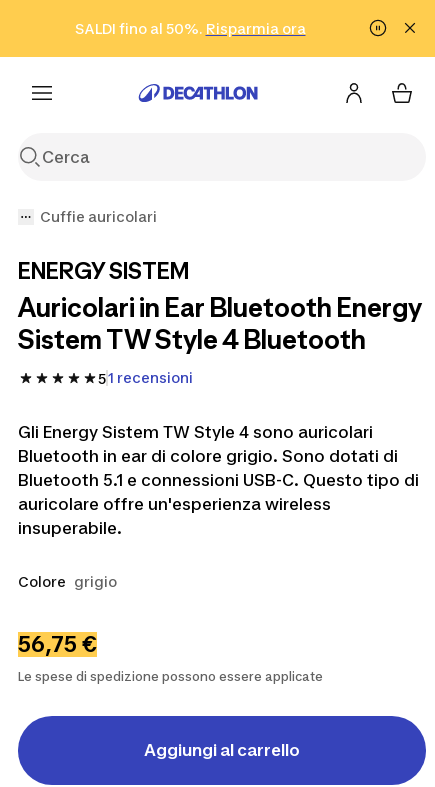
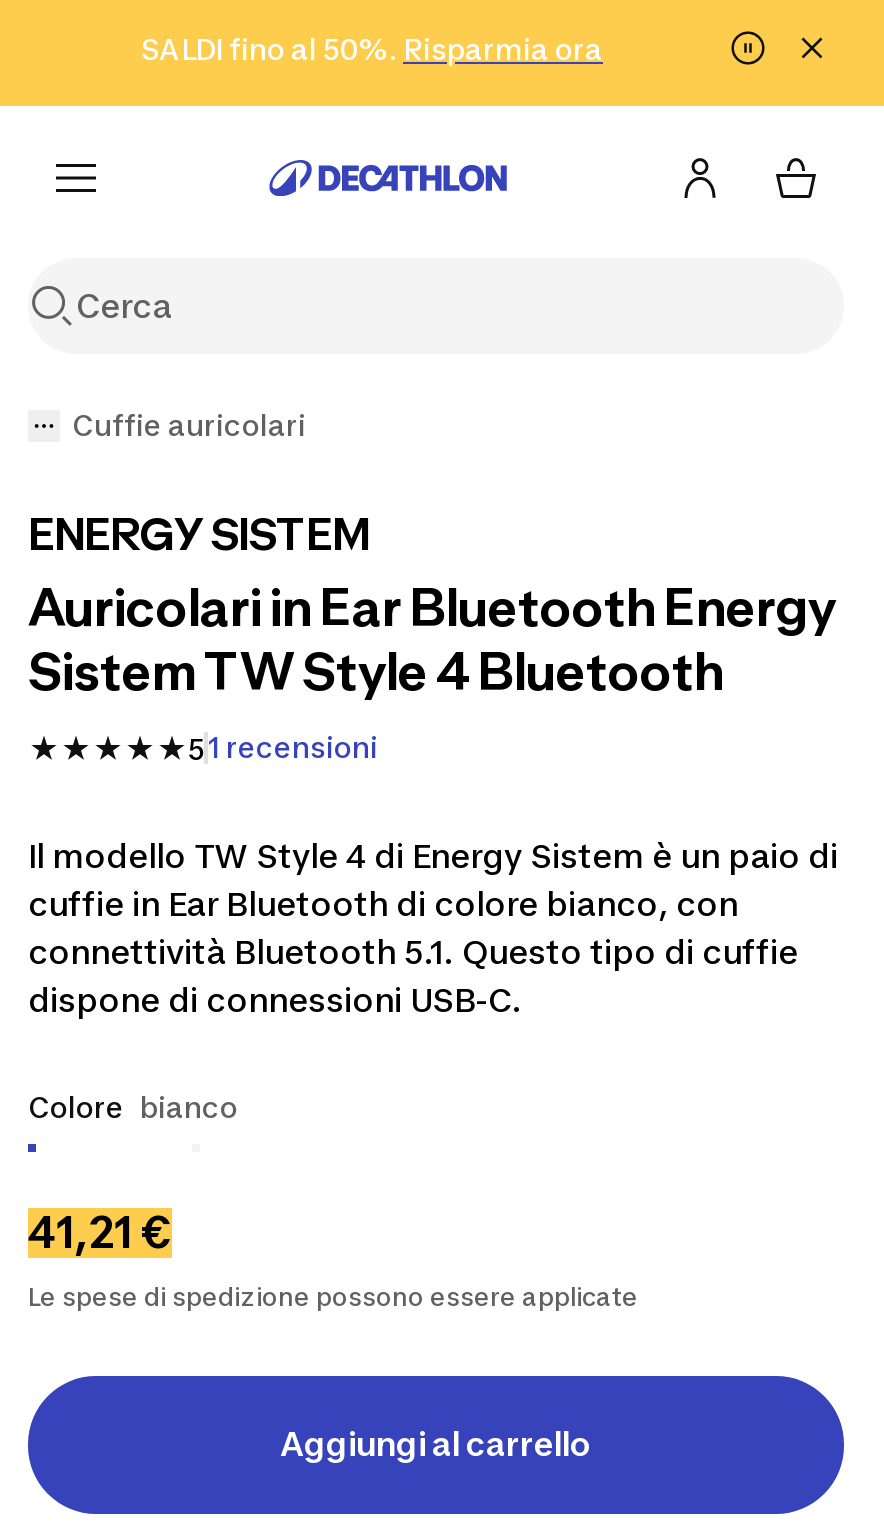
- Gli Energy Sistem TW Style 4 sono auricolari
- Bluetooth in ear di colore grigio. Sono dotati di
- Bluetooth 5.1 e connessioni USB-C. Questo tipo di
- auricolare offre un'esperienza wireless
- insuperabile.
+ Il modello TW Style 4 di Energy Sistem è un paio di
+ cuffie in Ear Bluetooth di colore bianco, con
+ connettività Bluetooth 5.1. Questo tipo di cuffie
+ dispone di connessioni USB-C.

- Colore grigio
+ Colore bianco

- 56,75 €
+ 41,21 €
